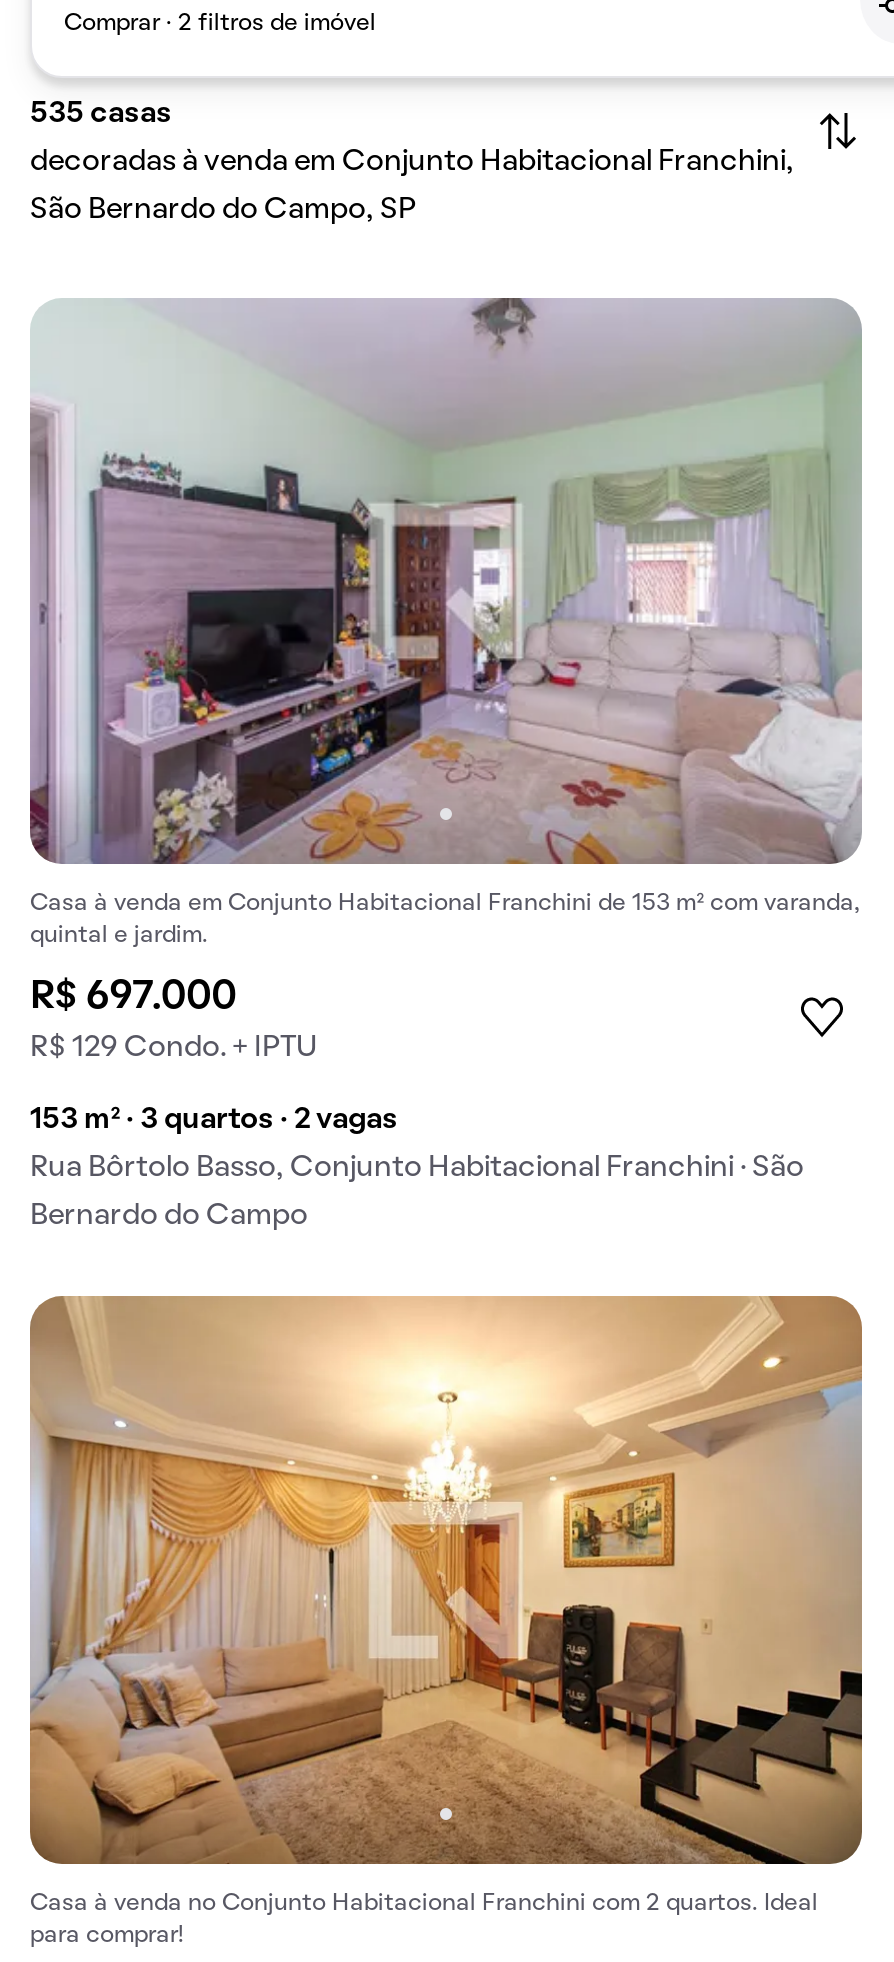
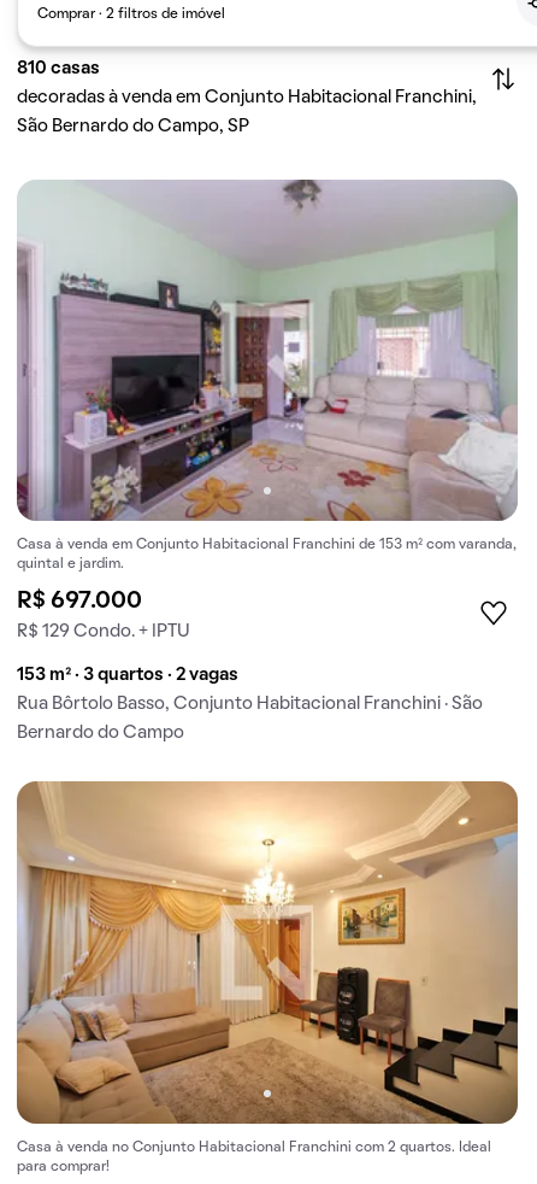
- 535 casas
+ 810 casas
